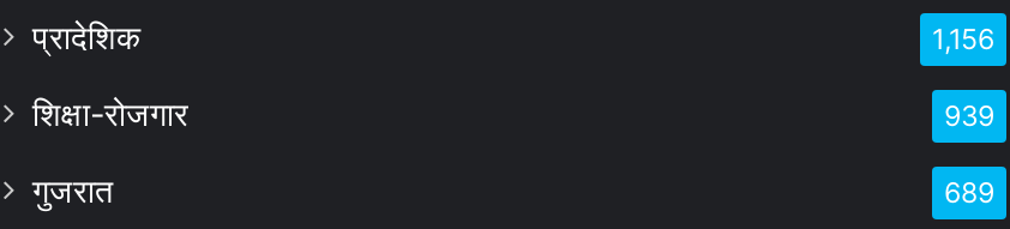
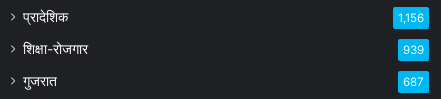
- 689
+ 687
